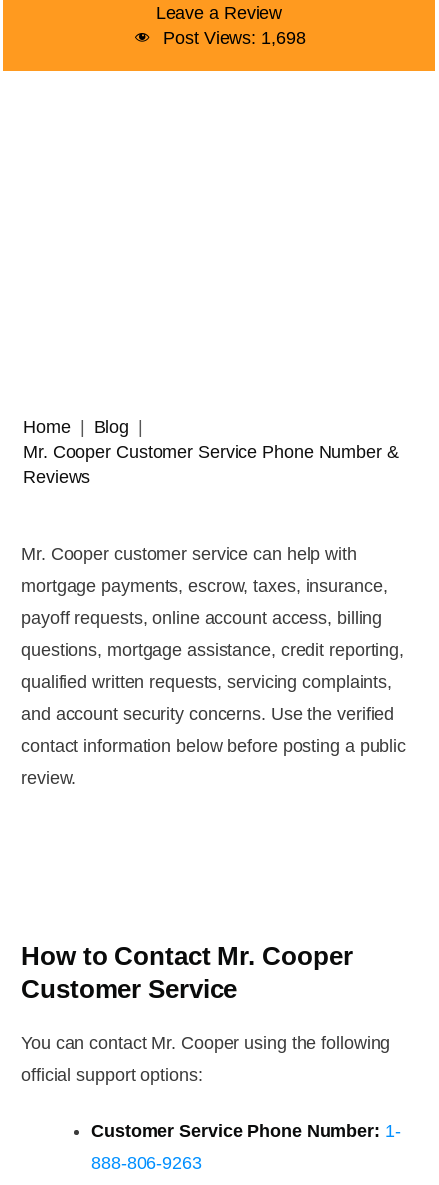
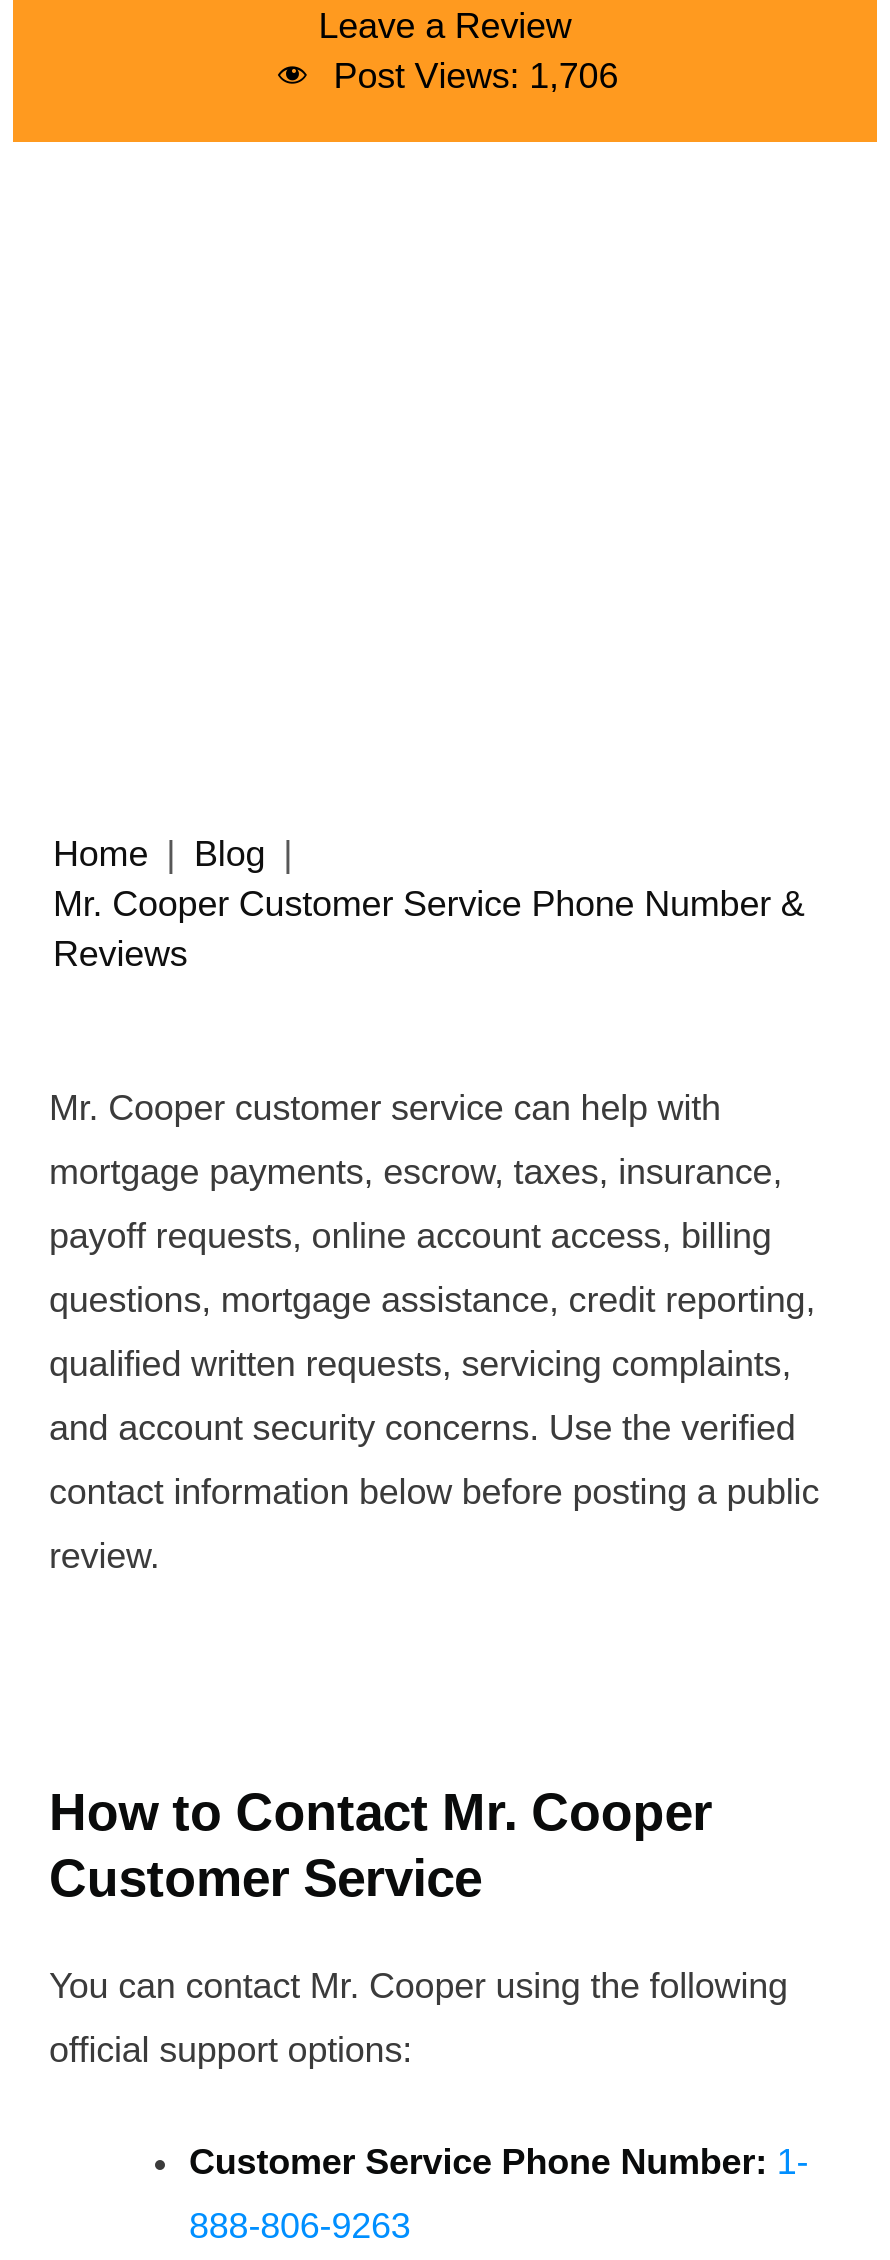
- Post Views: 1,698
+ Post Views: 1,706
